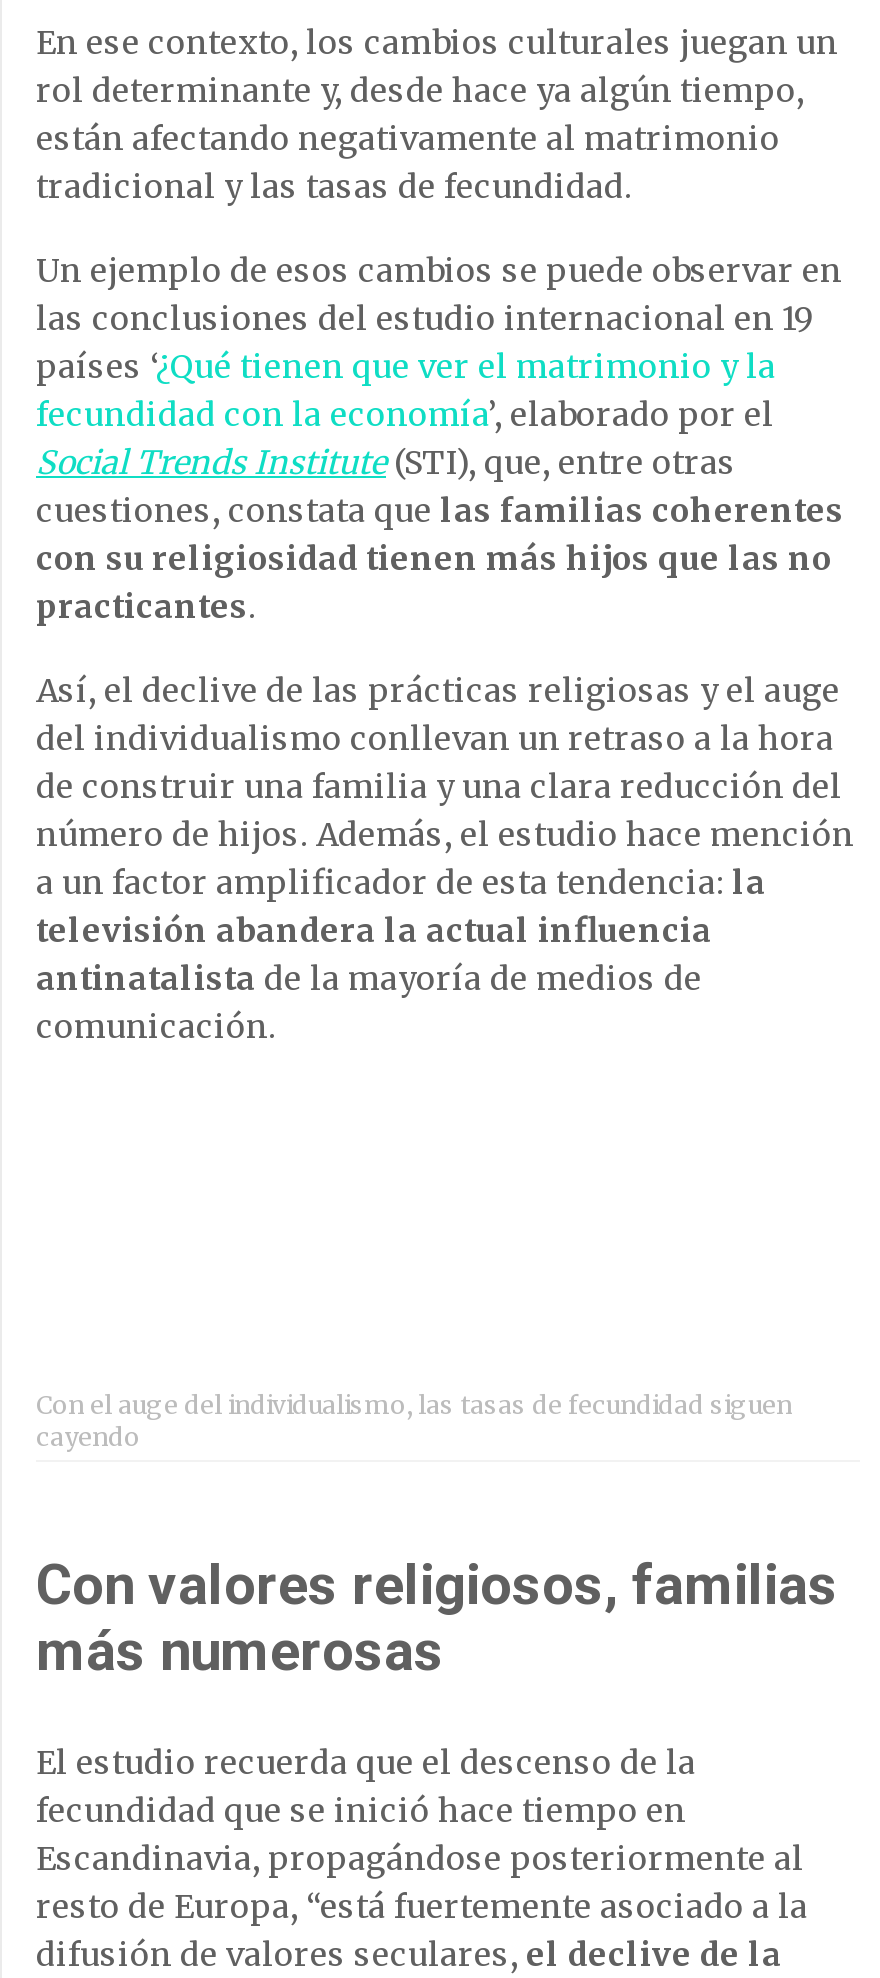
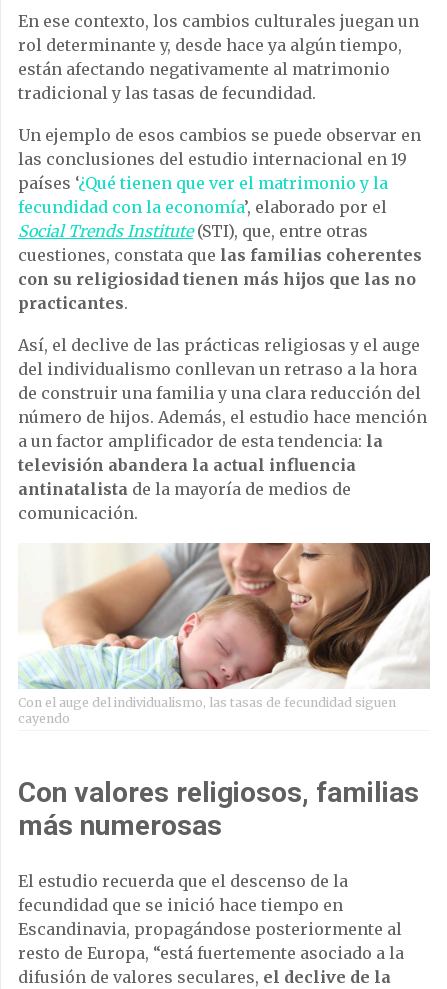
+ [image]
